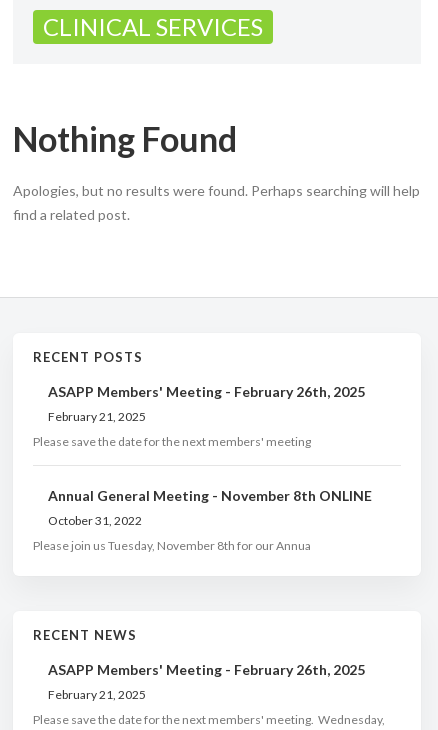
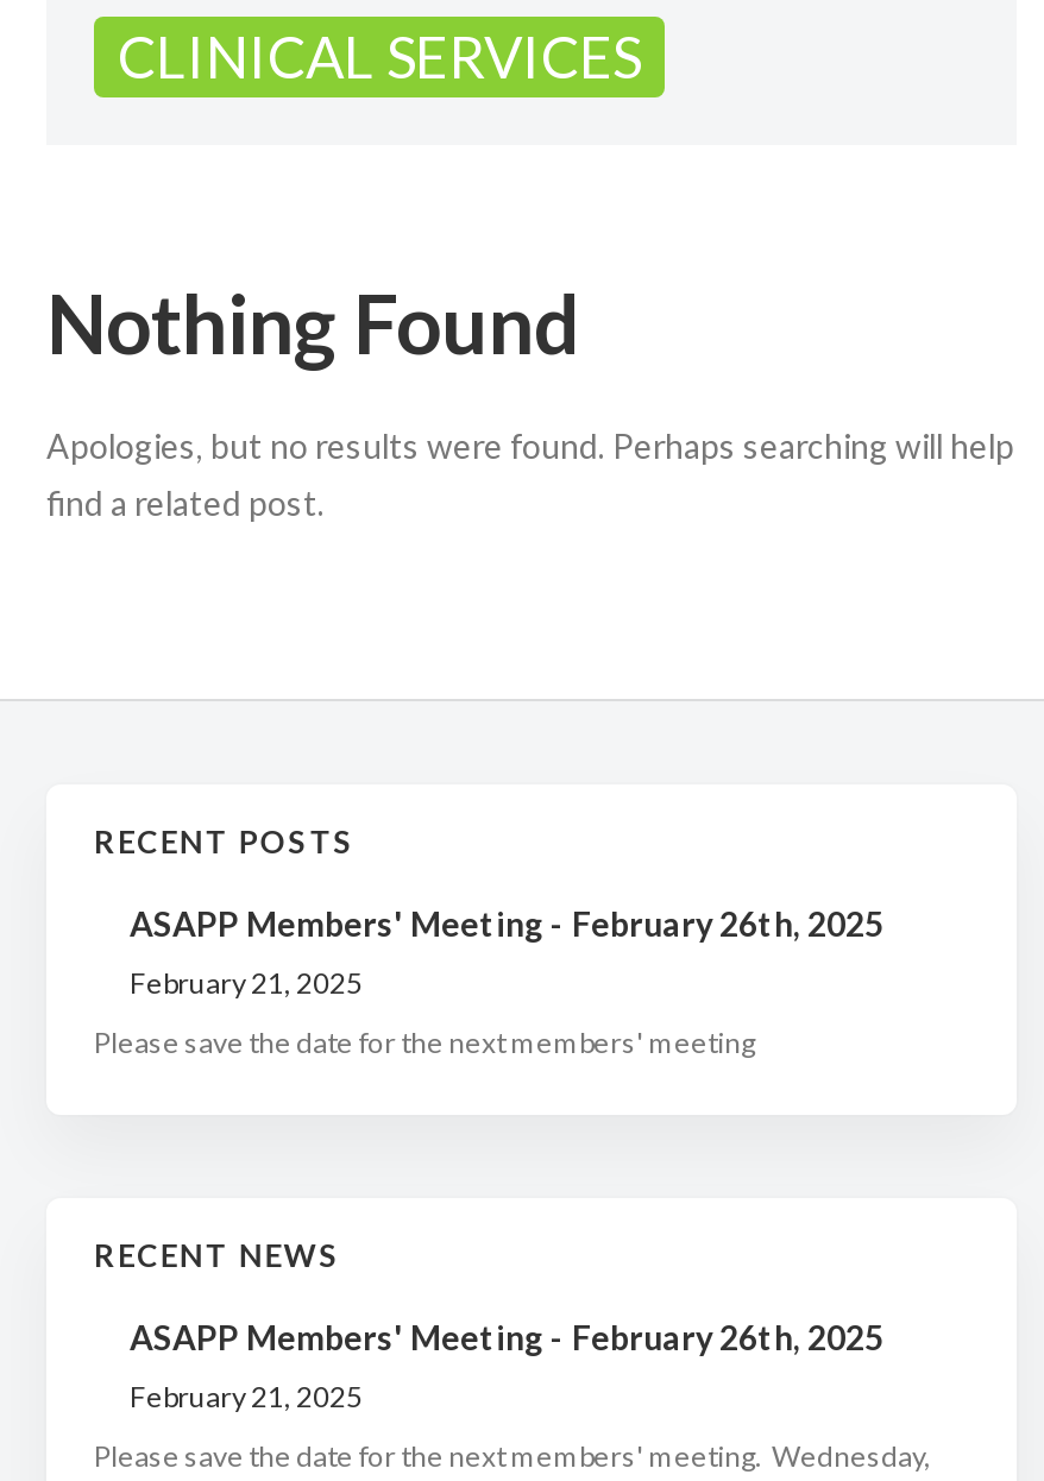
- Annual General Meeting - November 8th ONLINE
- October 31, 2022
- Please join us Tuesday, November 8th for our Annua
